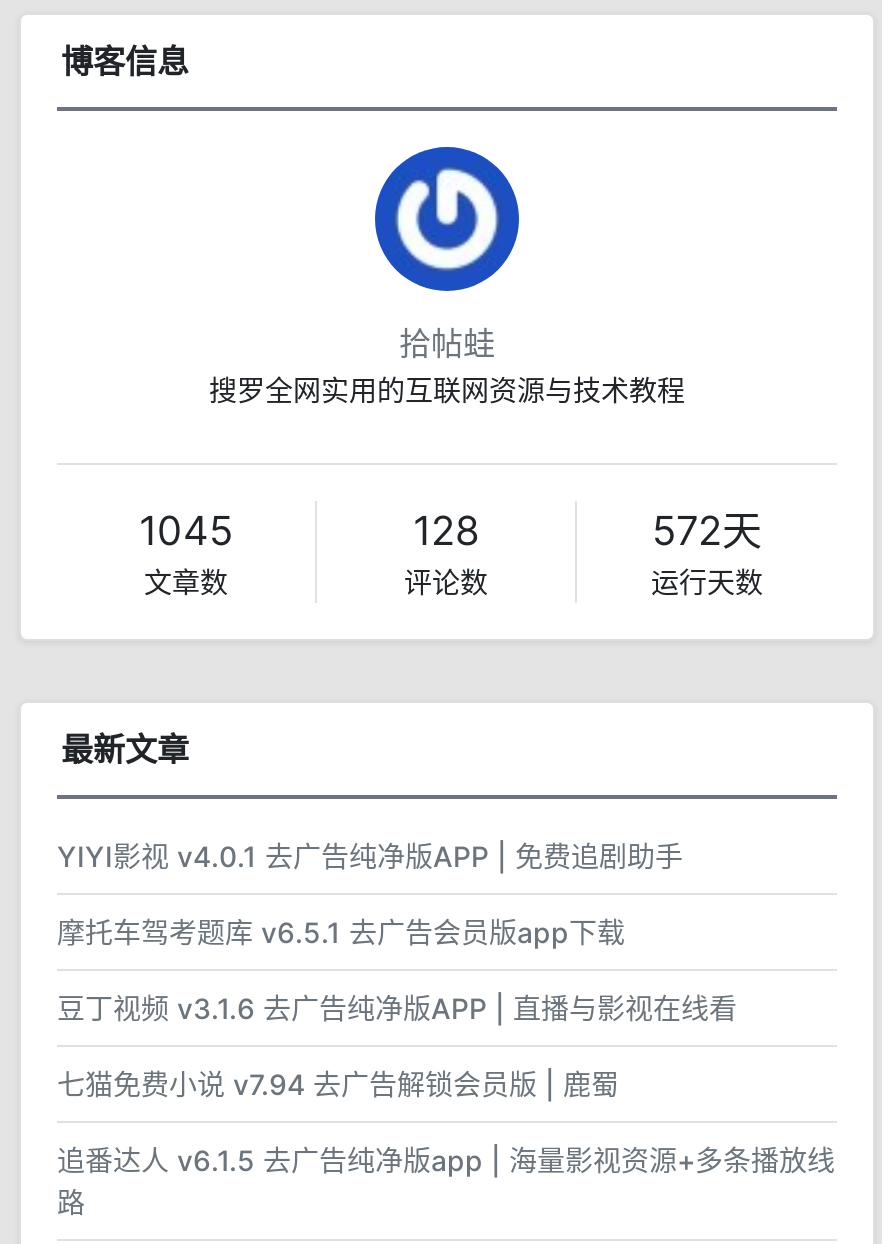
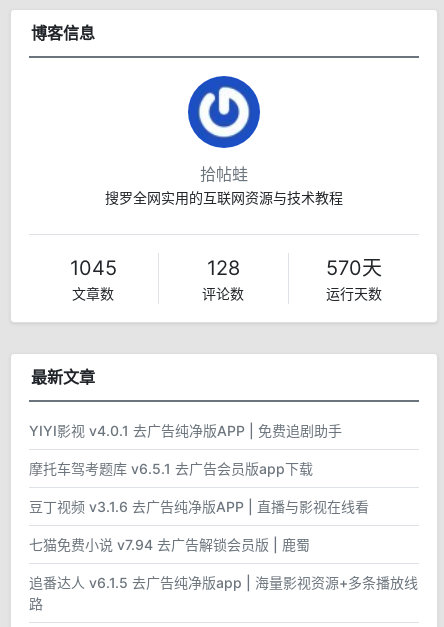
- 572天
+ 570天
